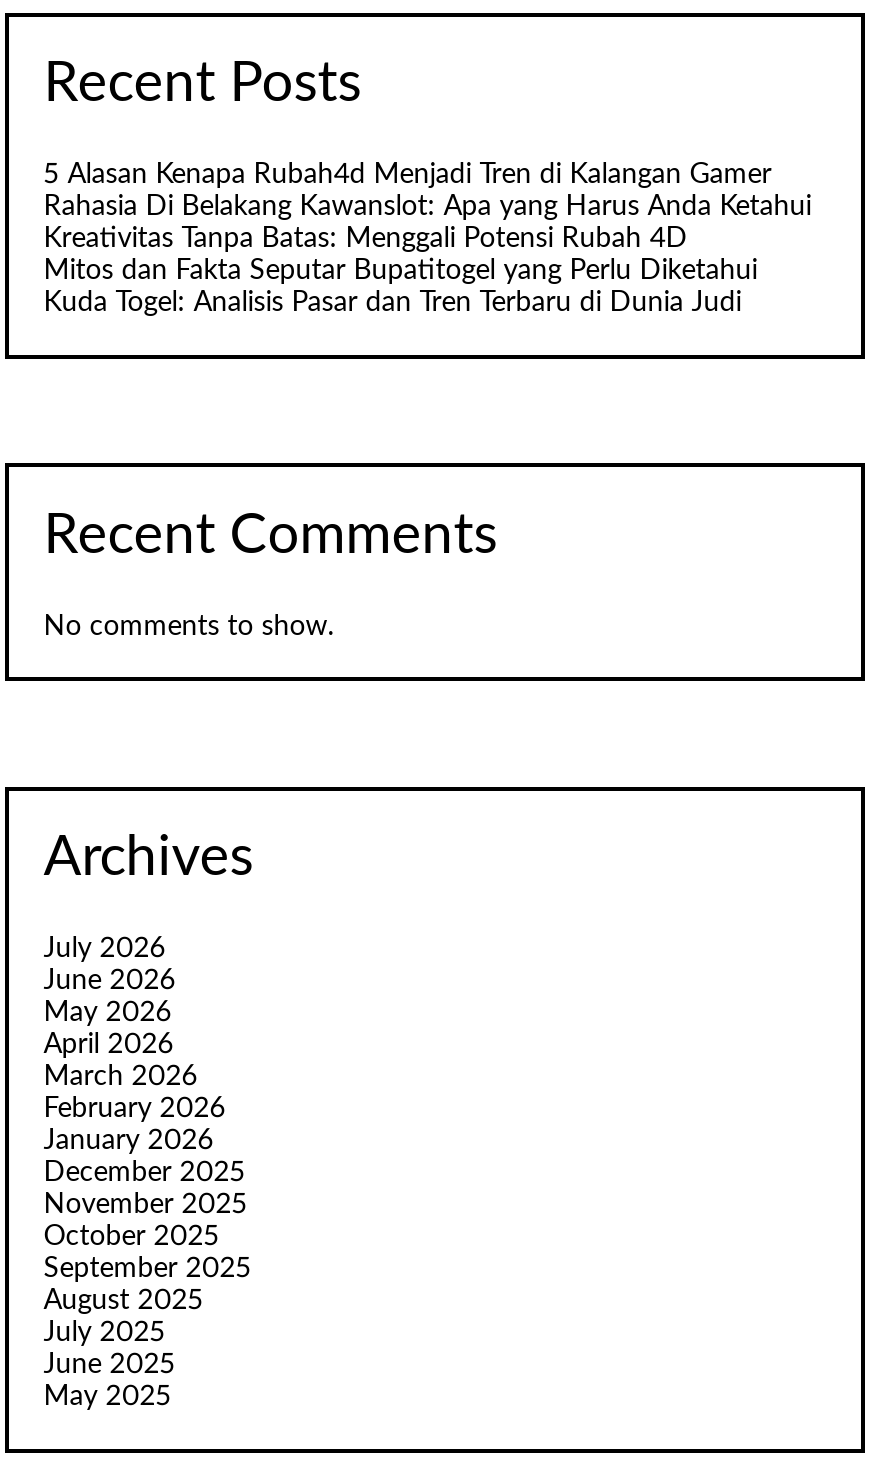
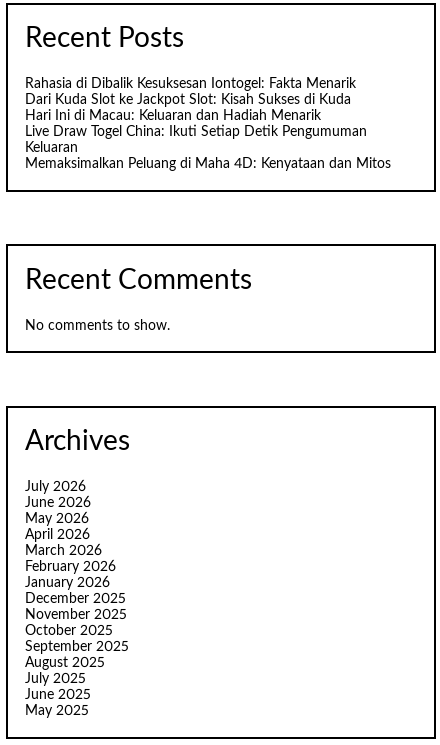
- 5 Alasan Kenapa Rubah4d Menjadi Tren di Kalangan Gamer
- Rahasia Di Belakang Kawanslot: Apa yang Harus Anda Ketahui
- Kreativitas Tanpa Batas: Menggali Potensi Rubah 4D
- Mitos dan Fakta Seputar Bupatitogel yang Perlu Diketahui
- Kuda Togel: Analisis Pasar dan Tren Terbaru di Dunia Judi
+ Rahasia di Dibalik Kesuksesan Iontogel: Fakta Menarik
+ Dari Kuda Slot ke Jackpot Slot: Kisah Sukses di Kuda
+ Hari Ini di Macau: Keluaran dan Hadiah Menarik
+ Live Draw Togel China: Ikuti Setiap Detik Pengumuman
+ Keluaran
+ Memaksimalkan Peluang di Maha 4D: Kenyataan dan Mitos
